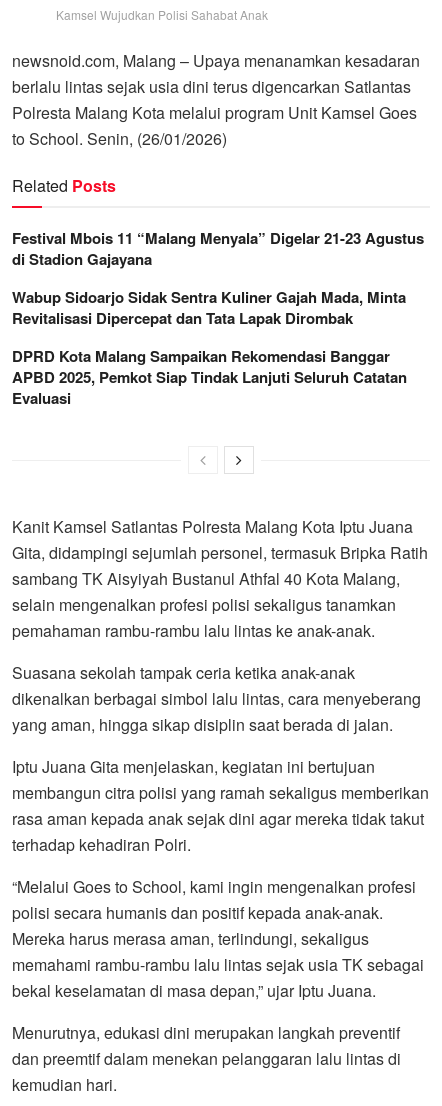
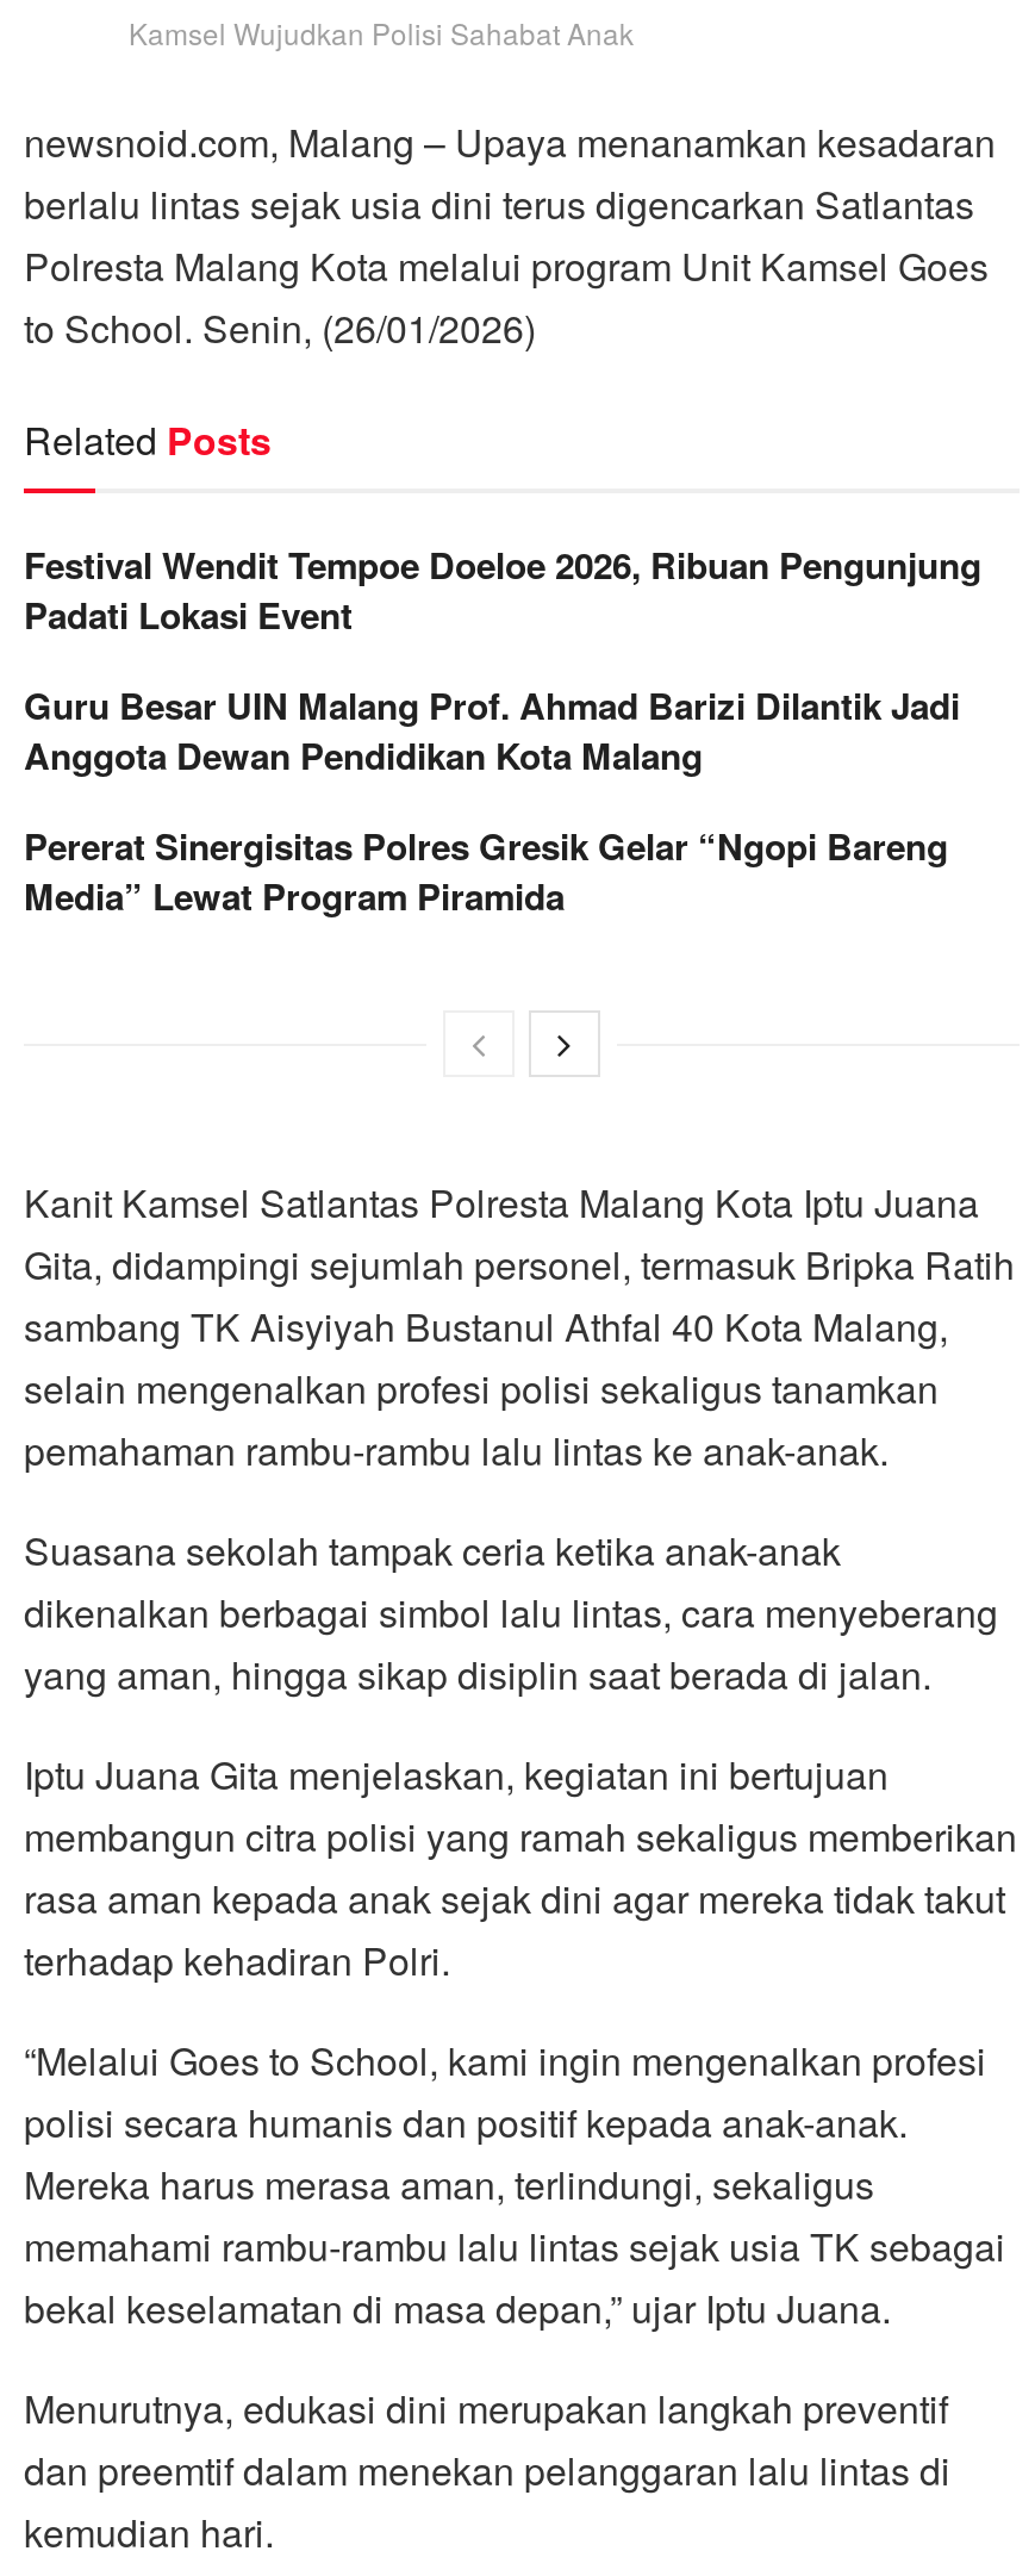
- Festival Mbois 11 “Malang Menyala” Digelar 21-23 Agustus
- di Stadion Gajayana
+ Festival Wendit Tempoe Doeloe 2026, Ribuan Pengunjung
+ Padati Lokasi Event

- Wabup Sidoarjo Sidak Sentra Kuliner Gajah Mada, Minta
- Revitalisasi Dipercepat dan Tata Lapak Dirombak
+ Guru Besar UIN Malang Prof. Ahmad Barizi Dilantik Jadi
+ Anggota Dewan Pendidikan Kota Malang

- DPRD Kota Malang Sampaikan Rekomendasi Banggar
- APBD 2025, Pemkot Siap Tindak Lanjuti Seluruh Catatan
- Evaluasi
+ Pererat Sinergisitas Polres Gresik Gelar “Ngopi Bareng
+ Media” Lewat Program Piramida
